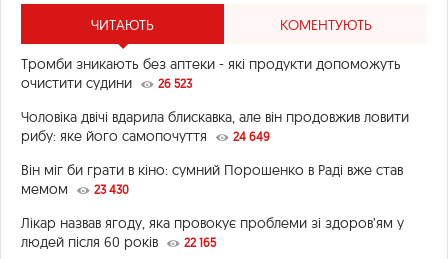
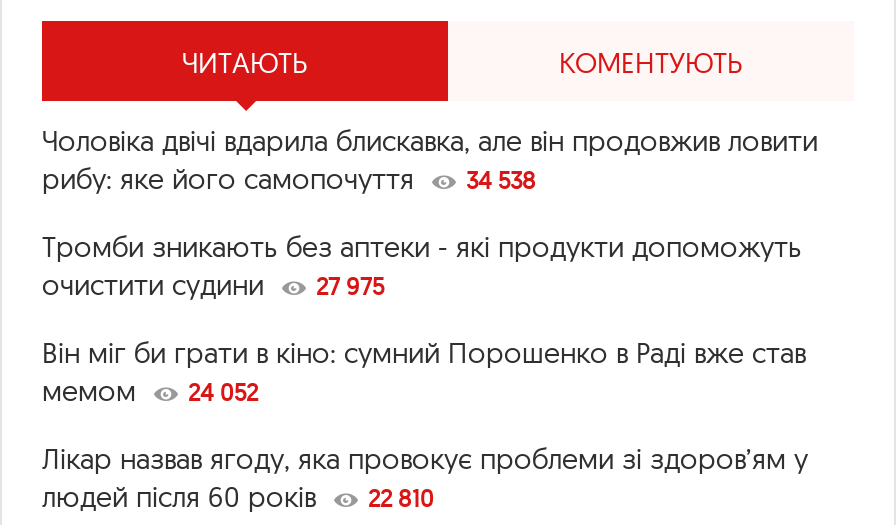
+ 34 538

moved down: Тромби зникають без аптеки - які продукти допоможуть | очистити судини

- 26 523
- 24 649
+ 27 975

moved up: Чоловіка двічі вдарила блискавка, але він продовжив ловити | рибу: яке його самопочуття

- мемом 23 430
+ мемом 24 052

- людей після 60 років 22 165
+ людей після 60 років 22 810
